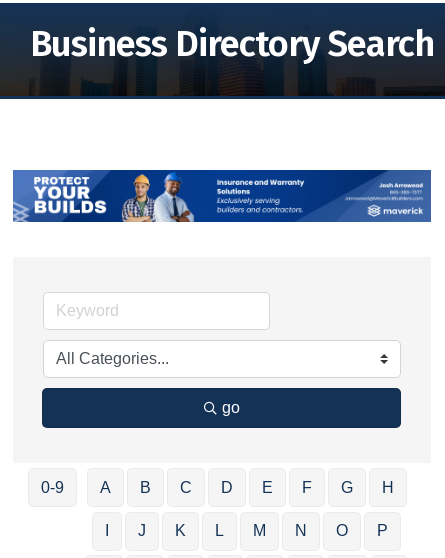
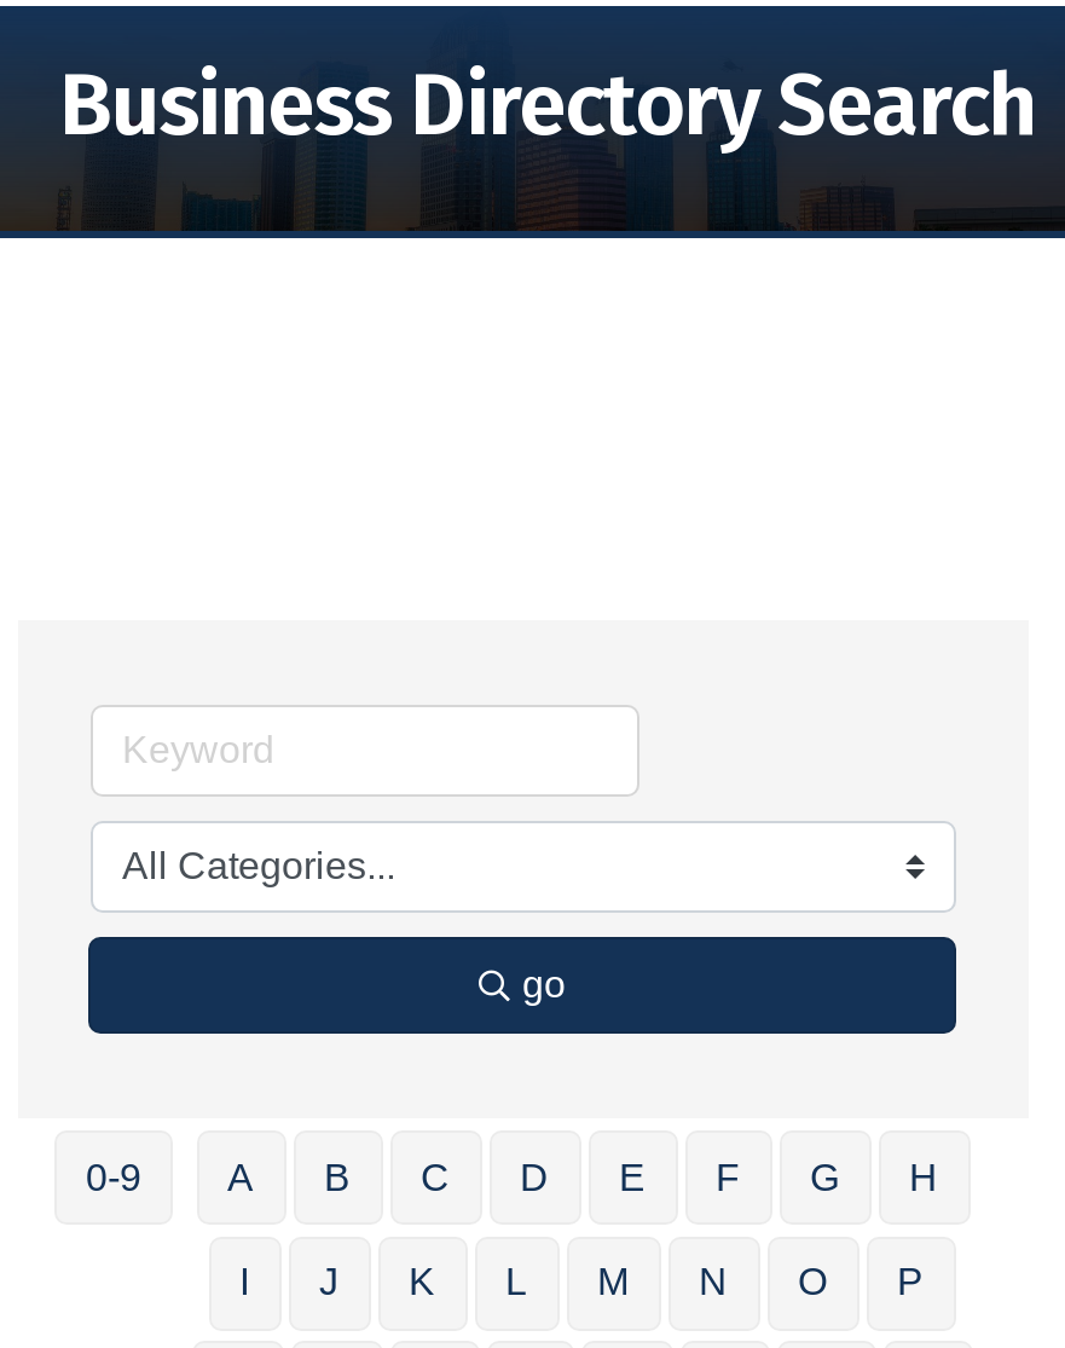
- [image]
